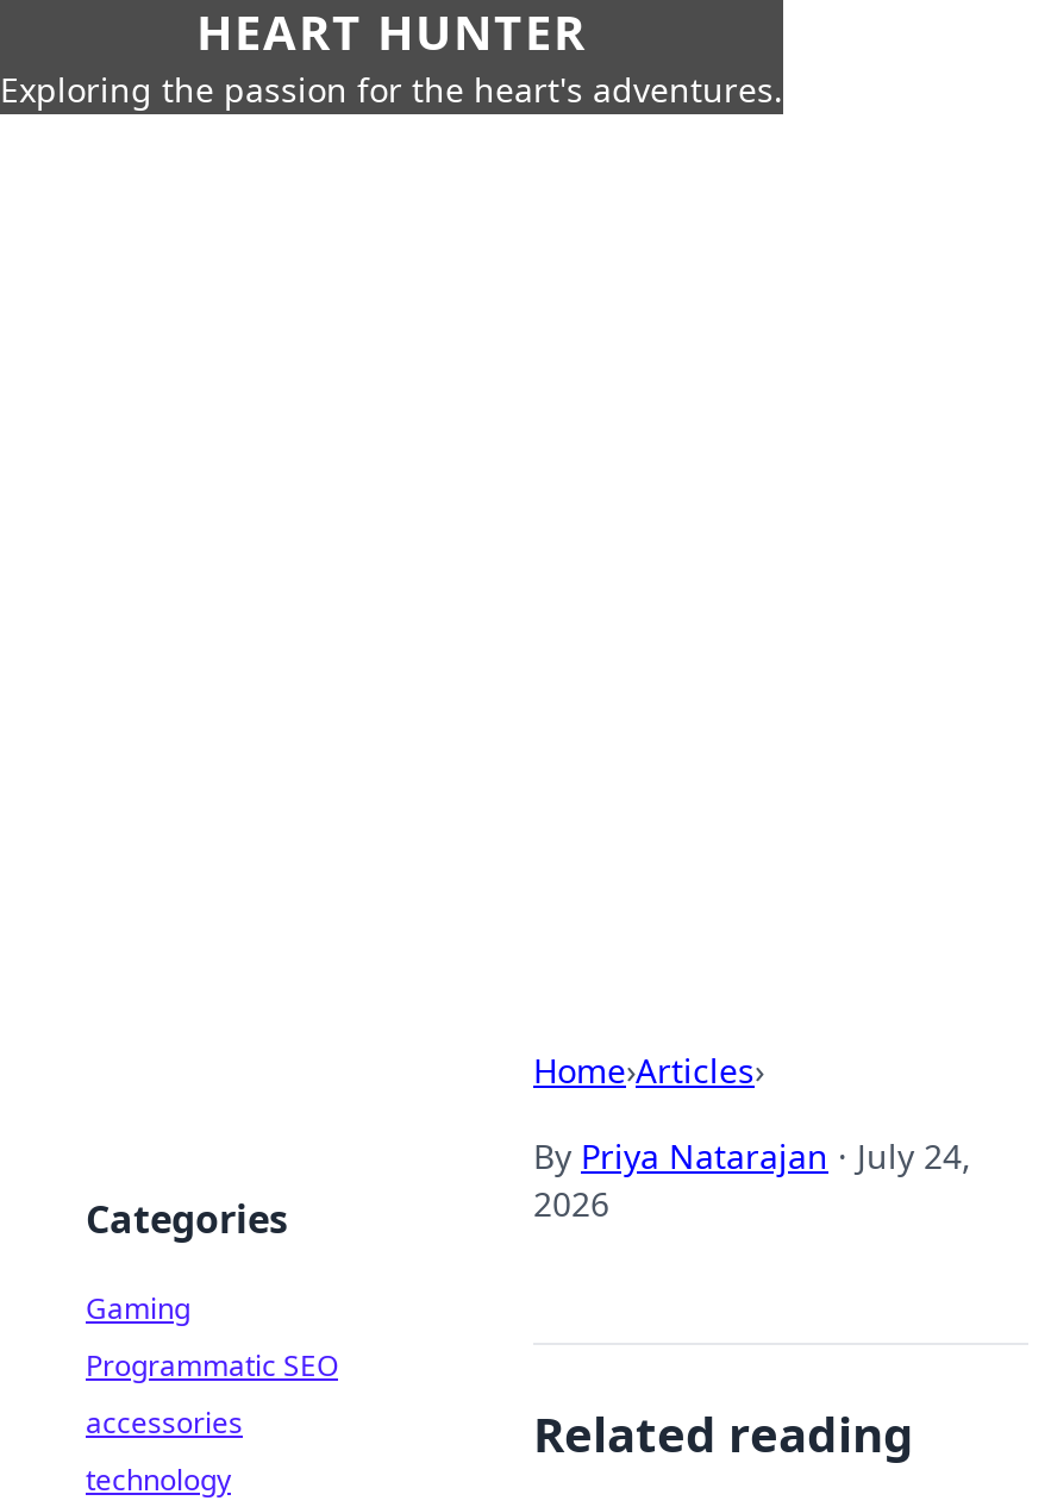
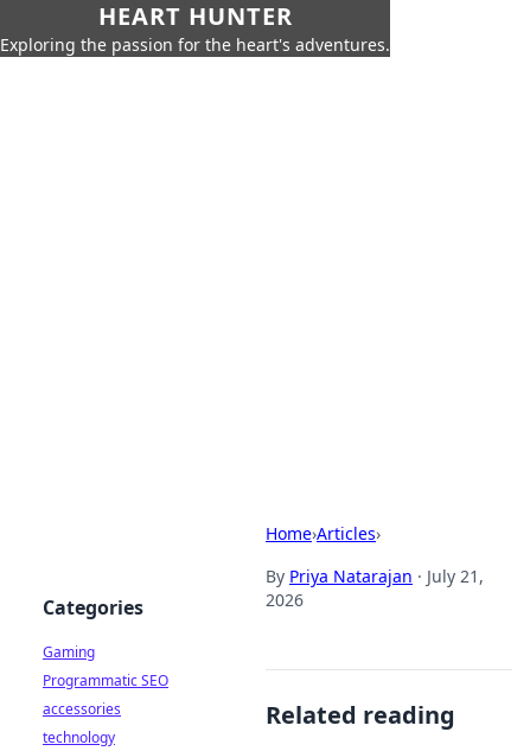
- By Priya Natarajan · July 24,
+ By Priya Natarajan · July 21,
